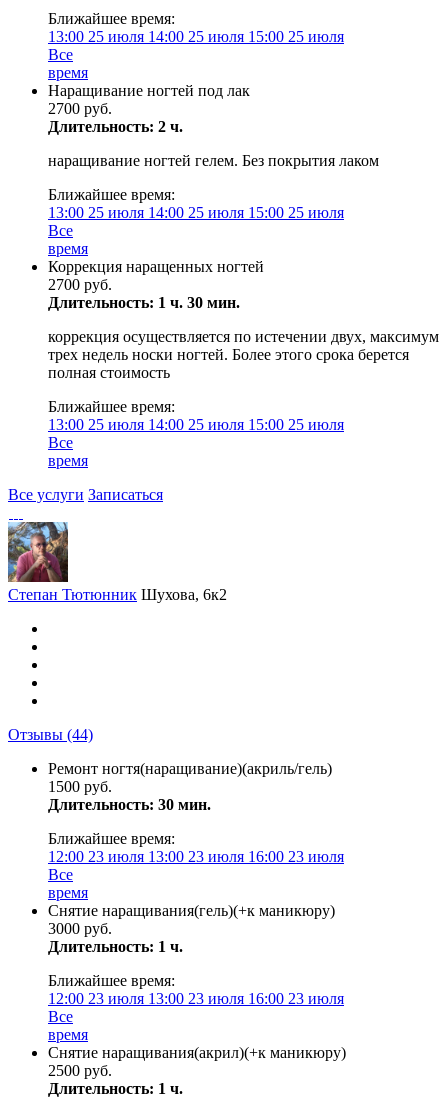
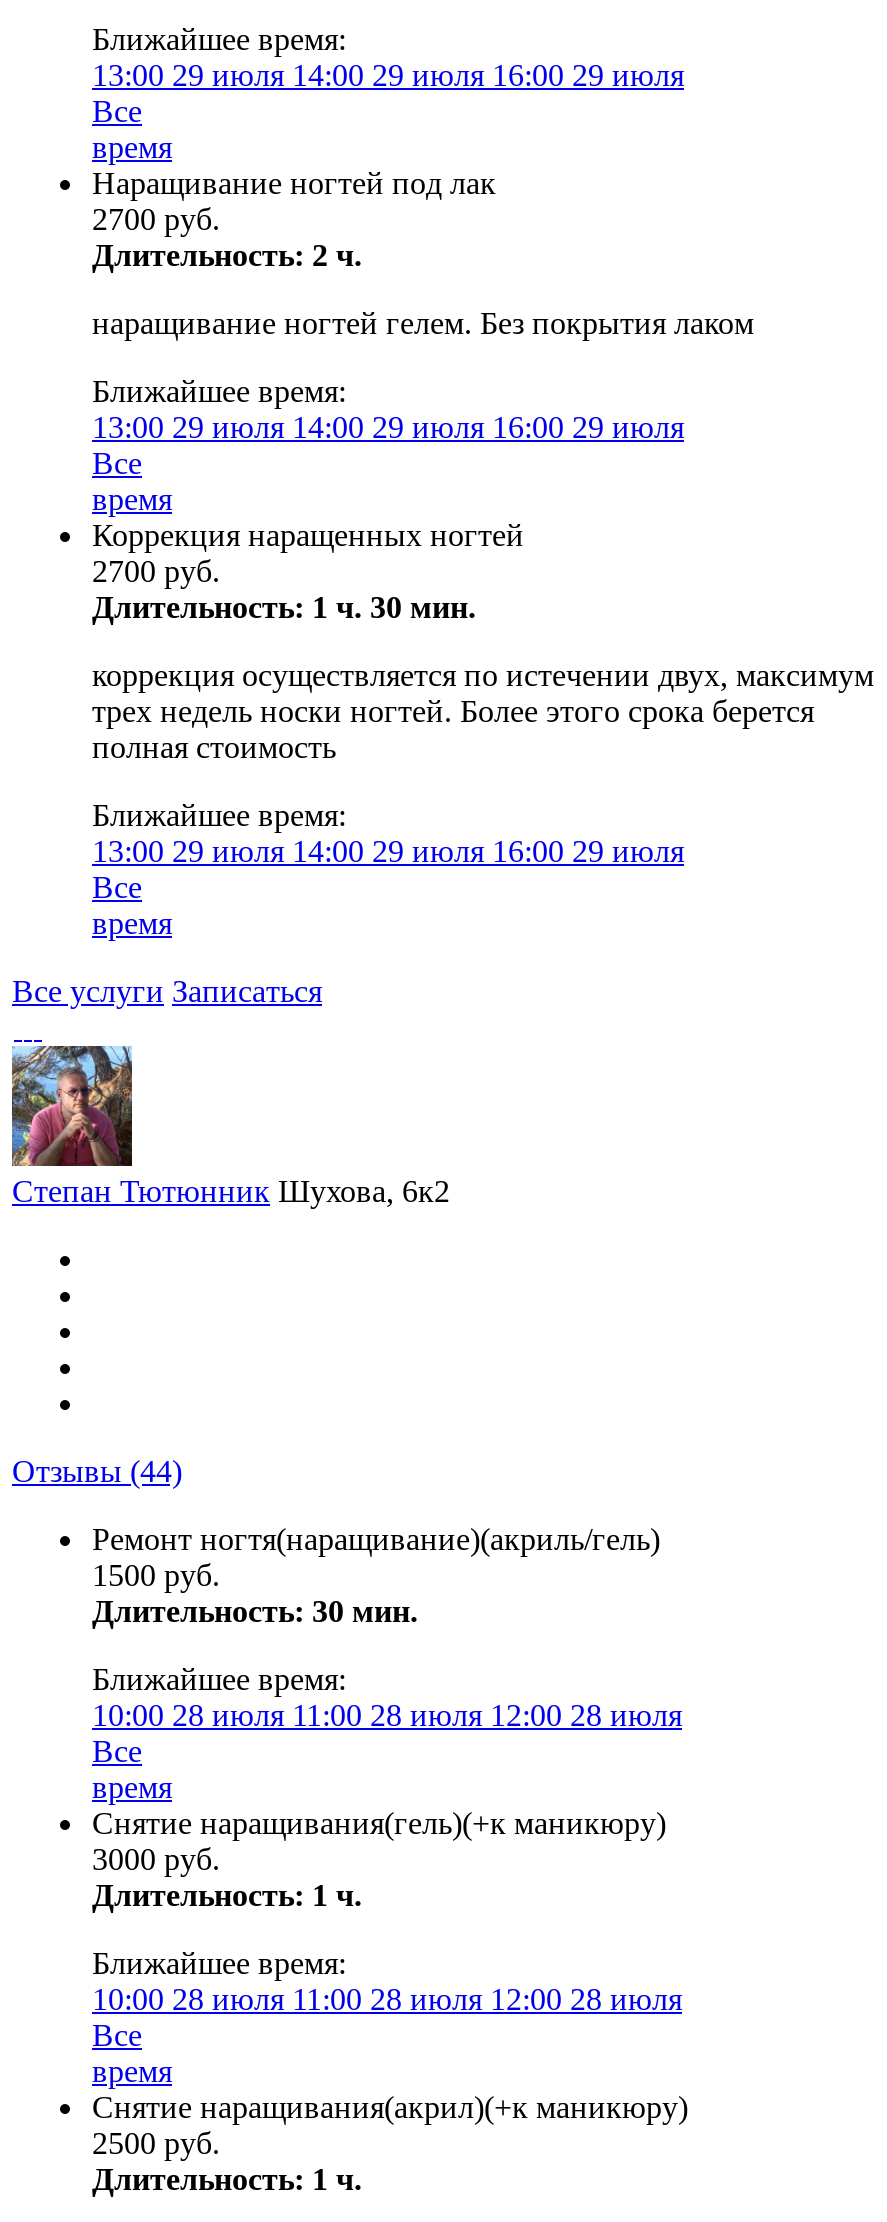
- 13:00 25 июля 14:00 25 июля 15:00 25 июля
+ 13:00 29 июля 14:00 29 июля 16:00 29 июля

- 13:00 25 июля 14:00 25 июля 15:00 25 июля
+ 13:00 29 июля 14:00 29 июля 16:00 29 июля

- 13:00 25 июля 14:00 25 июля 15:00 25 июля
+ 13:00 29 июля 14:00 29 июля 16:00 29 июля

- 12:00 23 июля 13:00 23 июля 16:00 23 июля
+ 10:00 28 июля 11:00 28 июля 12:00 28 июля

- 12:00 23 июля 13:00 23 июля 16:00 23 июля
+ 10:00 28 июля 11:00 28 июля 12:00 28 июля
